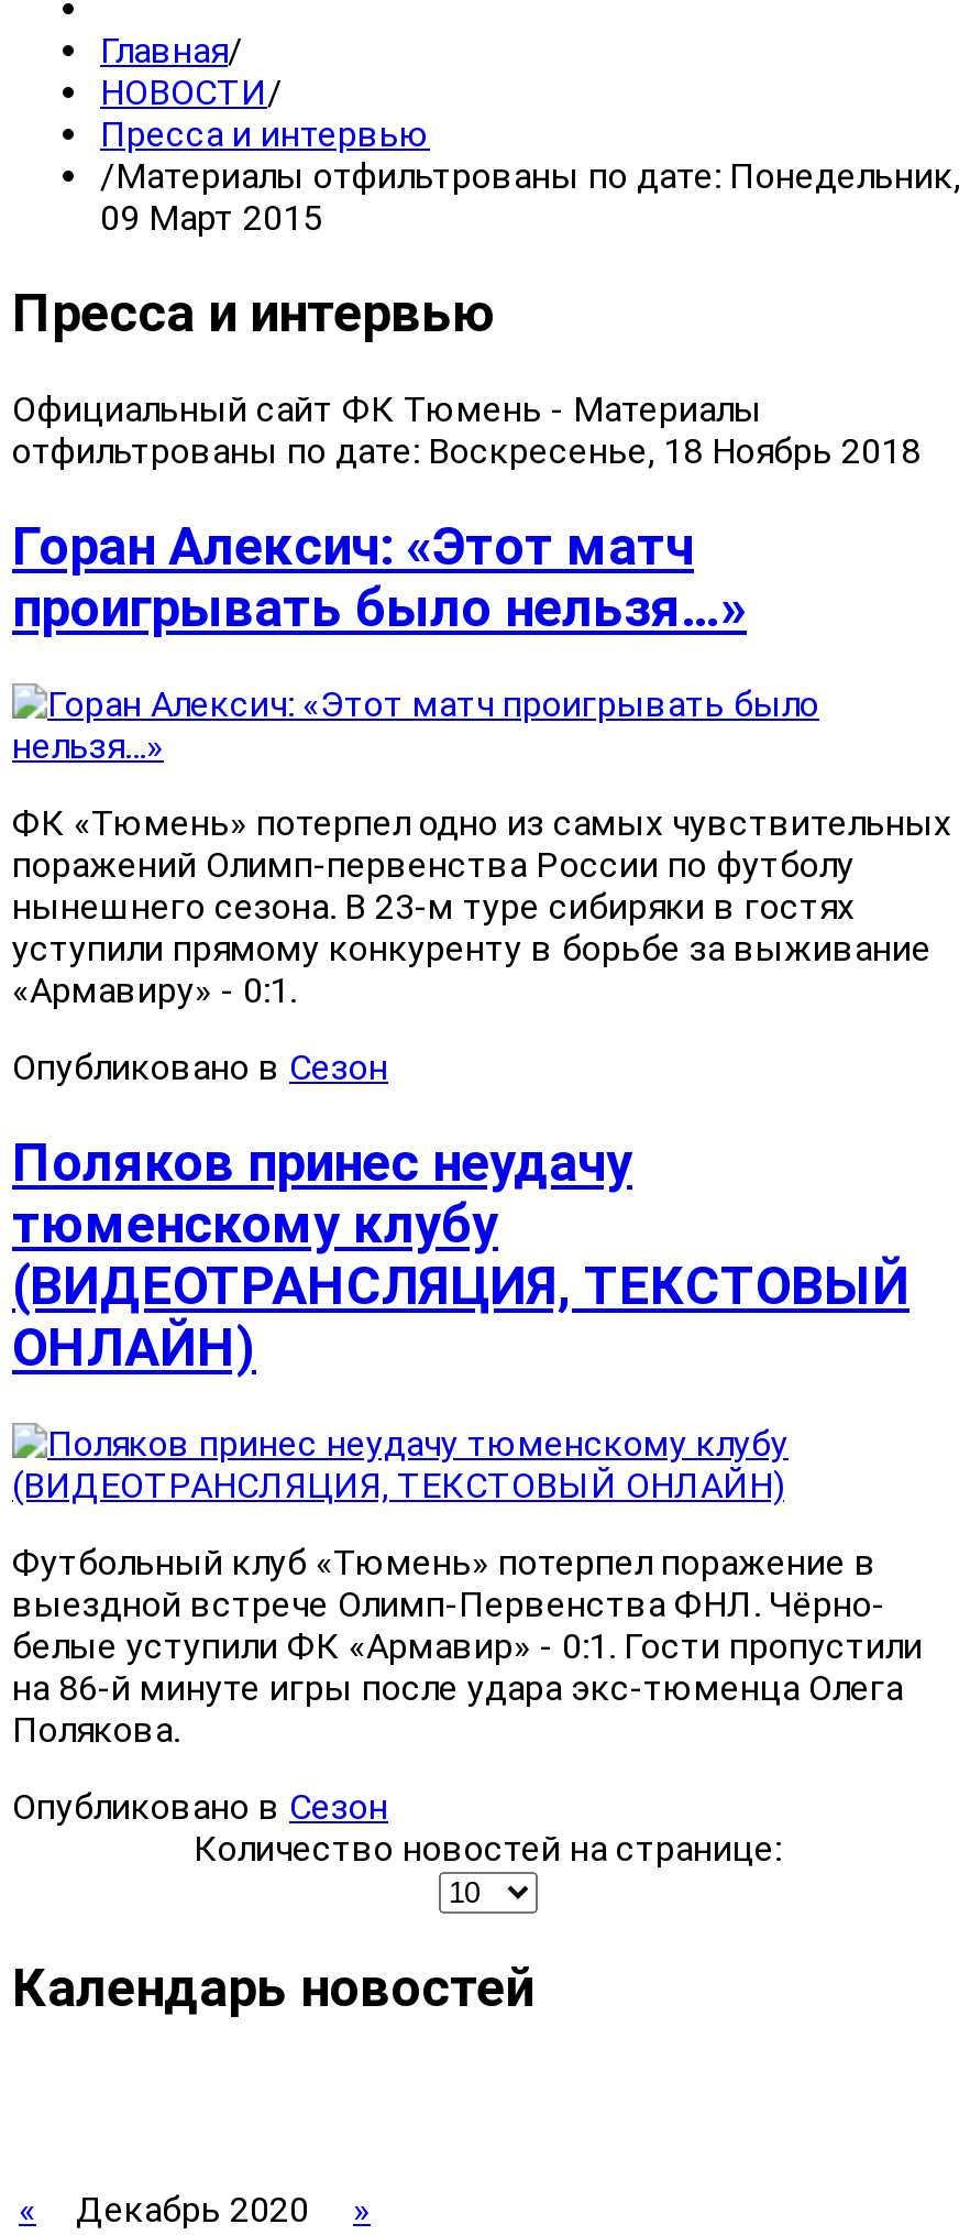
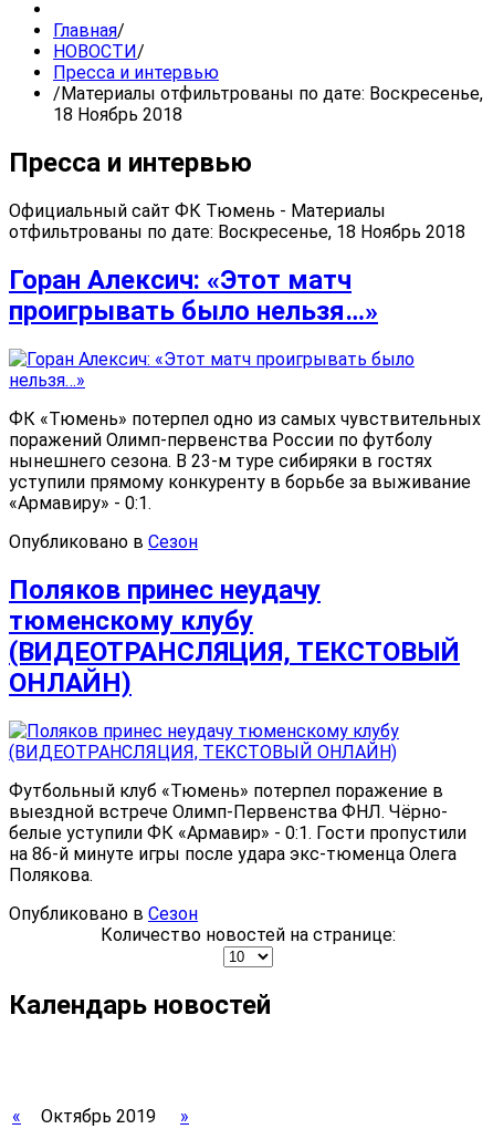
- /Материалы отфильтрованы по дате: Понедельник,
- 09 Март 2015
+ /Материалы отфильтрованы по дате: Воскресенье,
+ 18 Ноябрь 2018

- Декабрь 2020
+ Октябрь 2019
